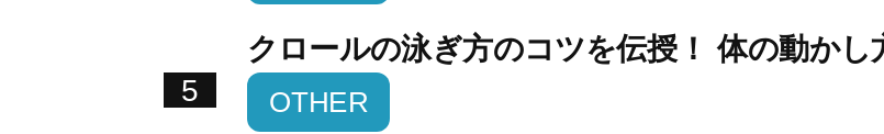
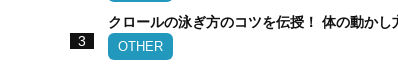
- 5
+ 3
